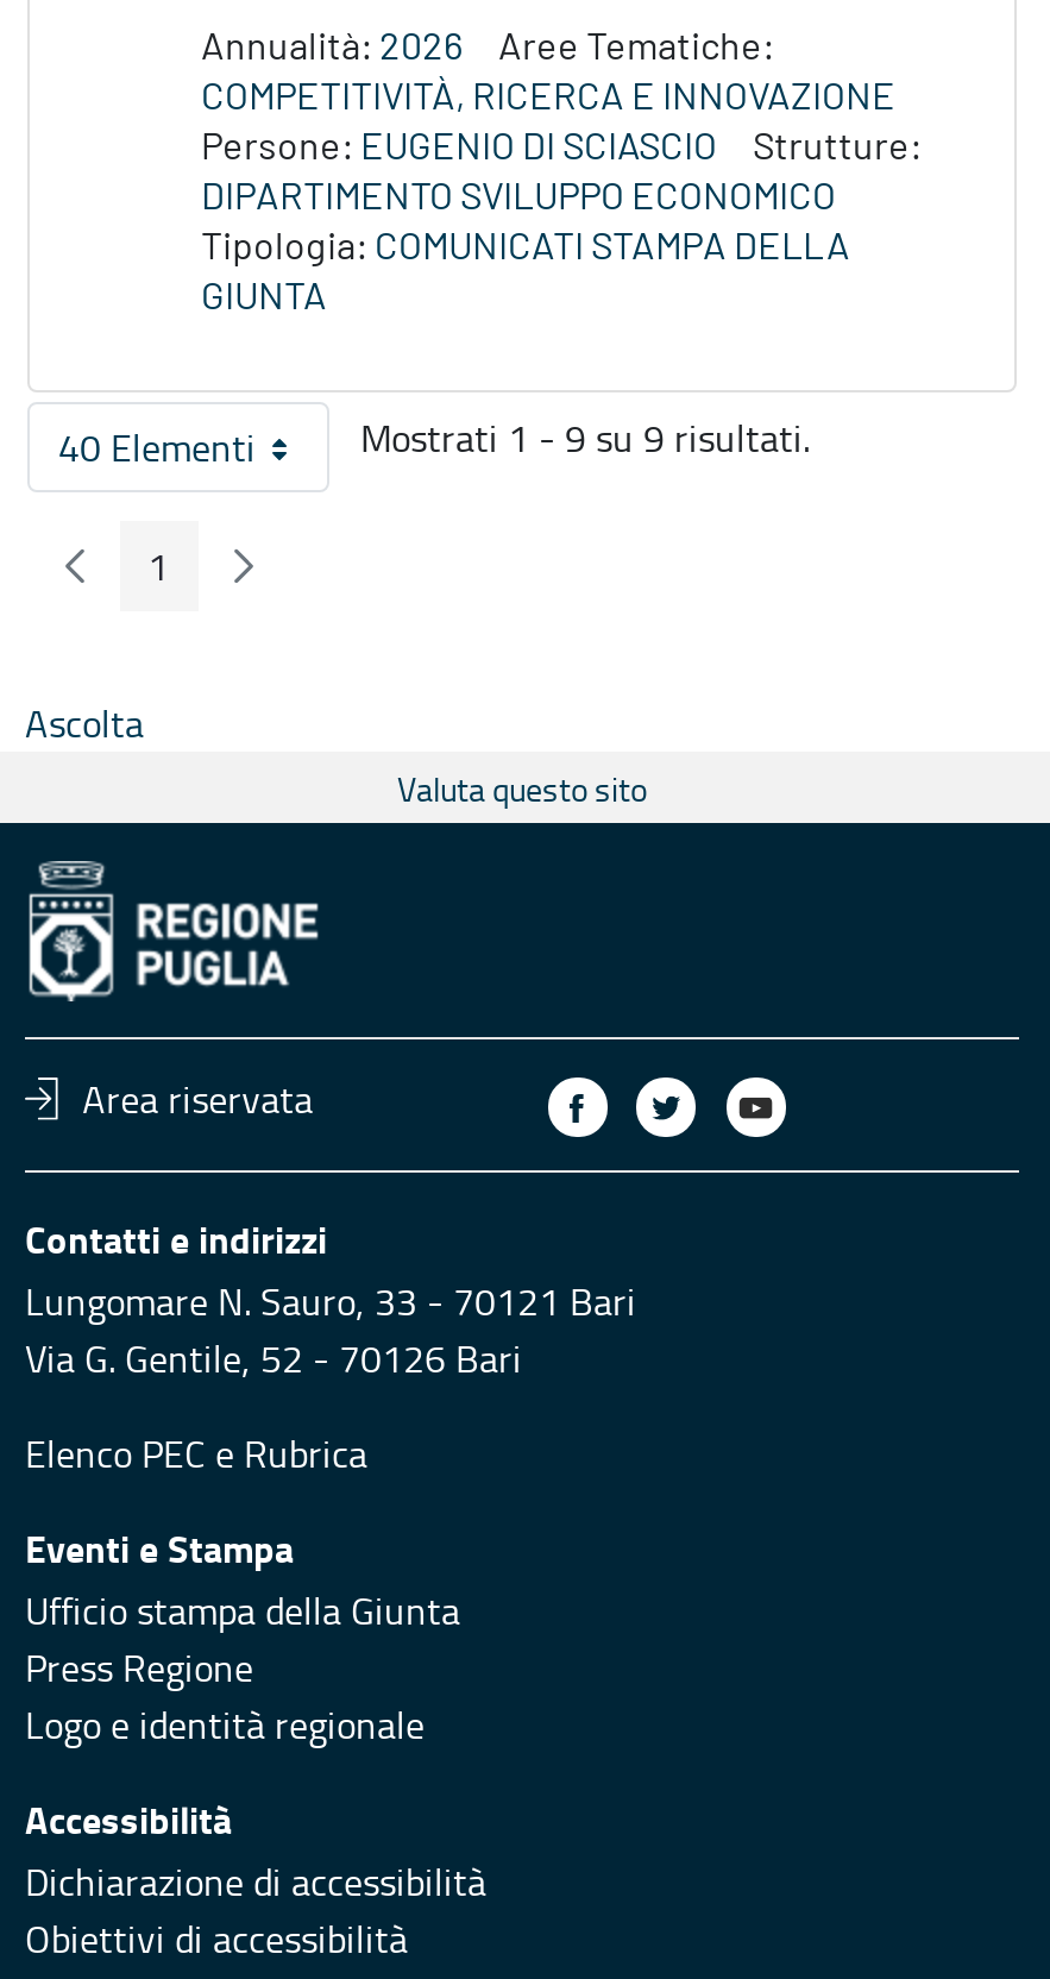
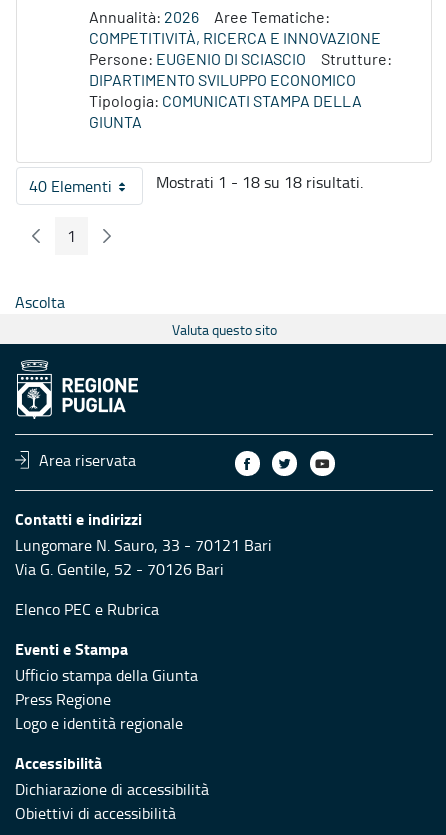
- Mostrati 1 - 9 su 9 risultati.
+ Mostrati 1 - 18 su 18 risultati.
